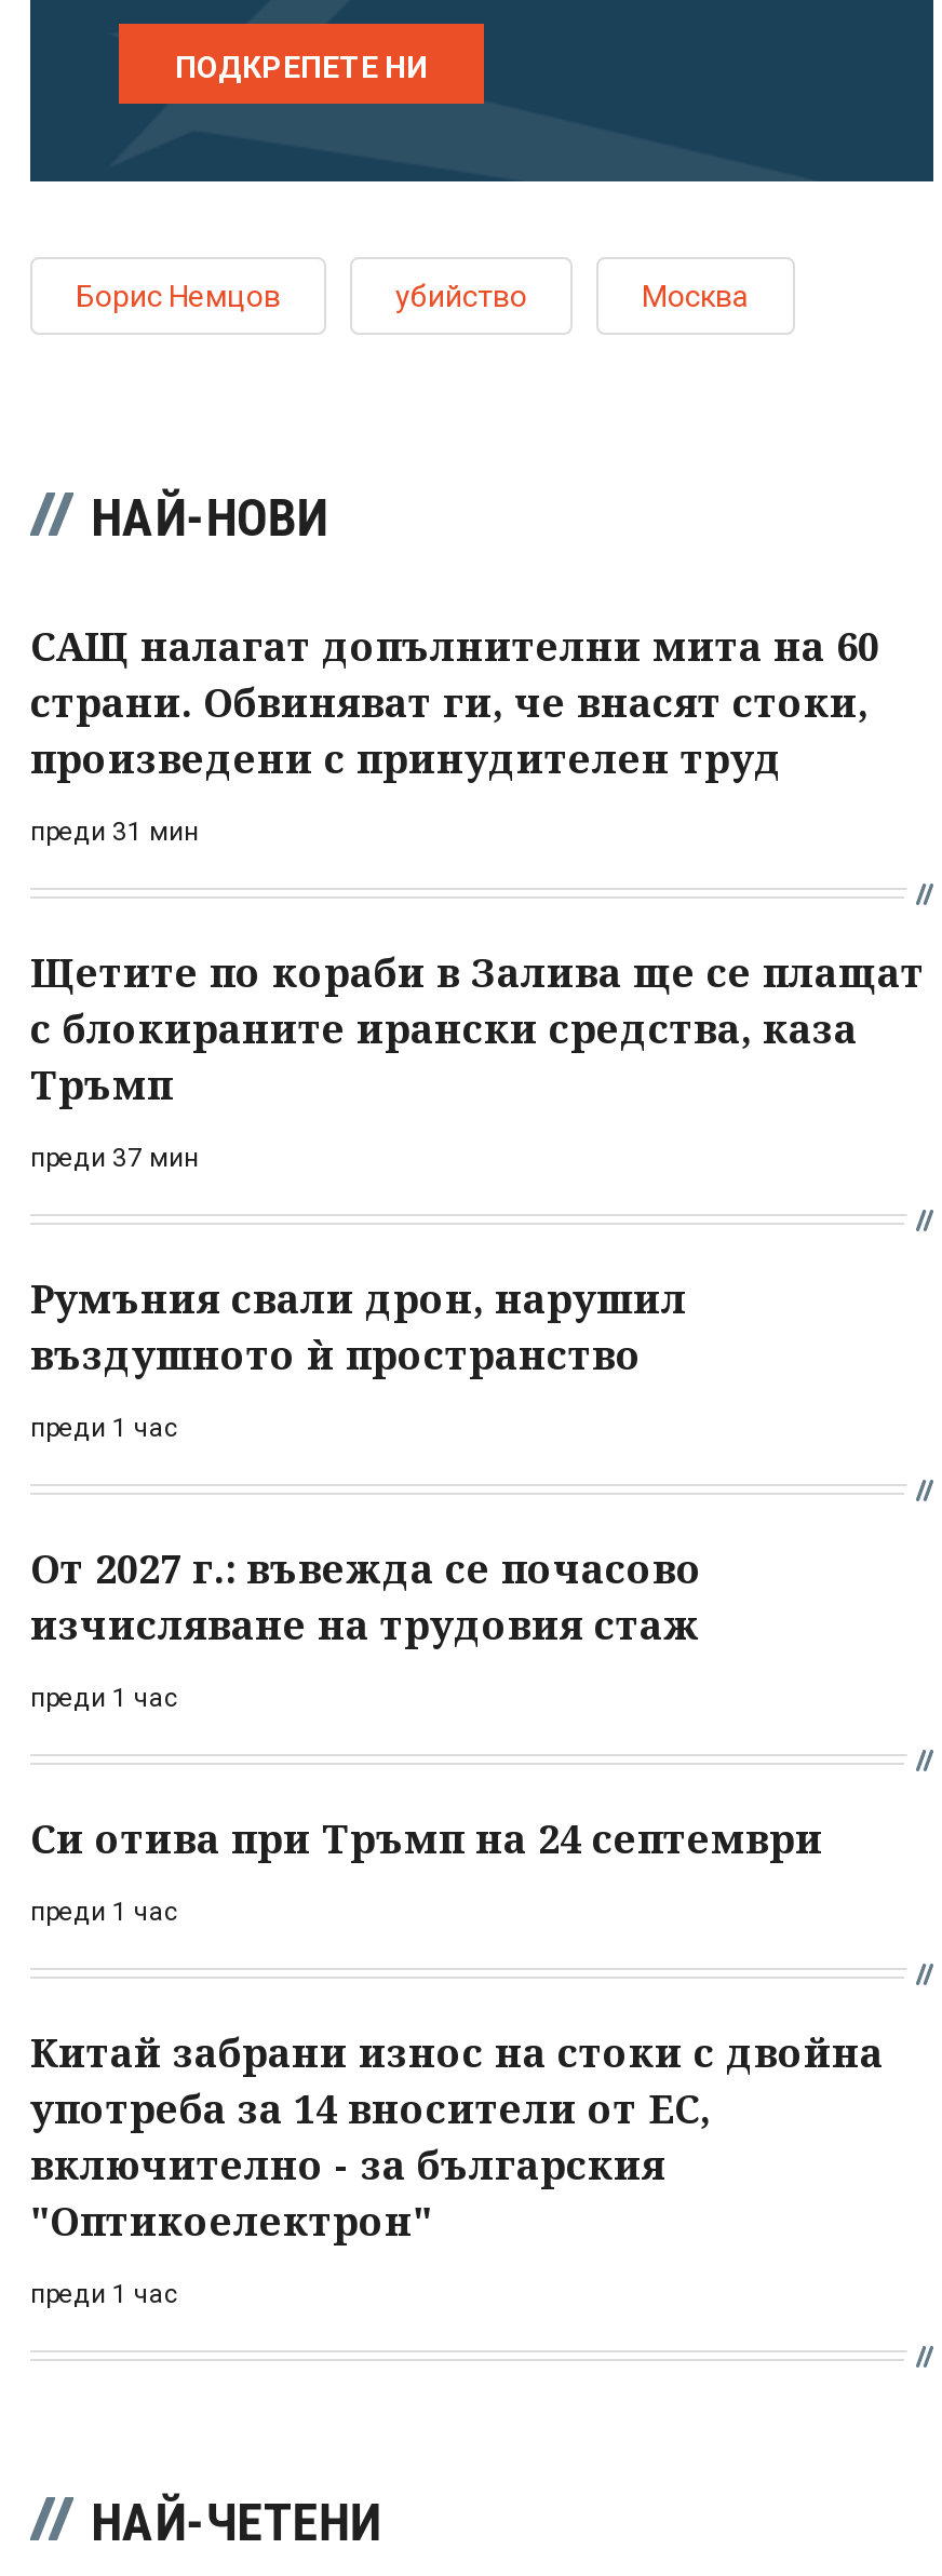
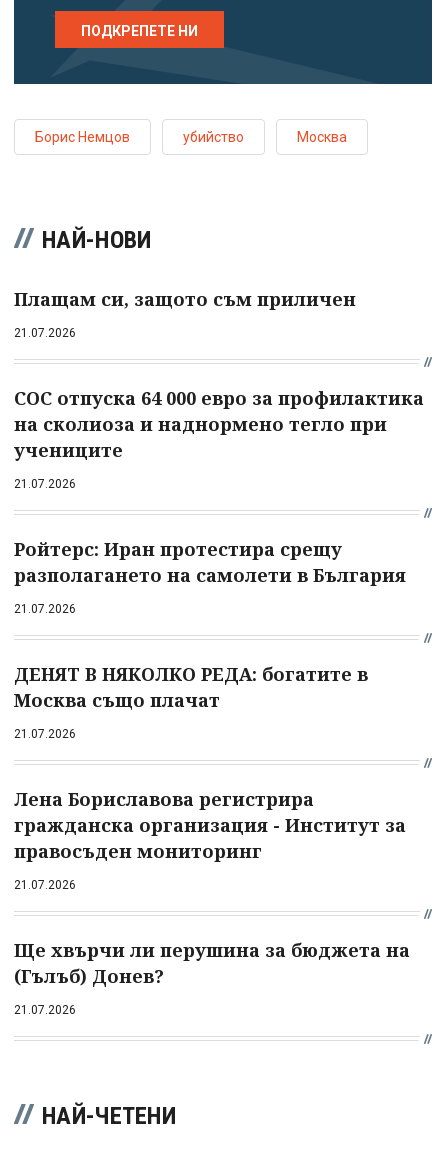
- САЩ налагат допълнителни мита на 60
- страни. Обвиняват ги, че внасят стоки,
- произведени с принудителен труд
+ Плащам си, защото съм приличен

- преди 31 мин
+ 21.07.2026

- Щетите по кораби в Залива ще се плащат
- с блокираните ирански средства, каза
- Тръмп
+ СОС отпуска 64 000 евро за профилактика
+ на сколиоза и наднормено тегло при
+ учениците

- преди 37 мин
+ 21.07.2026

- Румъния свали дрон, нарушил
- въздушното ѝ пространство
+ Ройтерс: Иран протестира срещу
+ разполагането на самолети в България

- преди 1 час
+ 21.07.2026

- От 2027 г.: въвежда се почасово
- изчисляване на трудовия стаж
+ ДЕНЯТ В НЯКОЛКО РЕДА: богатите в
+ Москва също плачат

- преди 1 час
+ 21.07.2026

- Си отива при Тръмп на 24 септември
+ Лена Бориславова регистрира
+ гражданска организация - Институт за
+ правосъден мониторинг

- преди 1 час
+ 21.07.2026

- Китай забрани износ на стоки с двойна
- употреба за 14 вносители от ЕС,
- включително - за българския
- "Оптикоелектрон"
+ Ще хвърчи ли перушина за бюджета на
+ (Гълъб) Донев?

- преди 1 час
+ 21.07.2026
